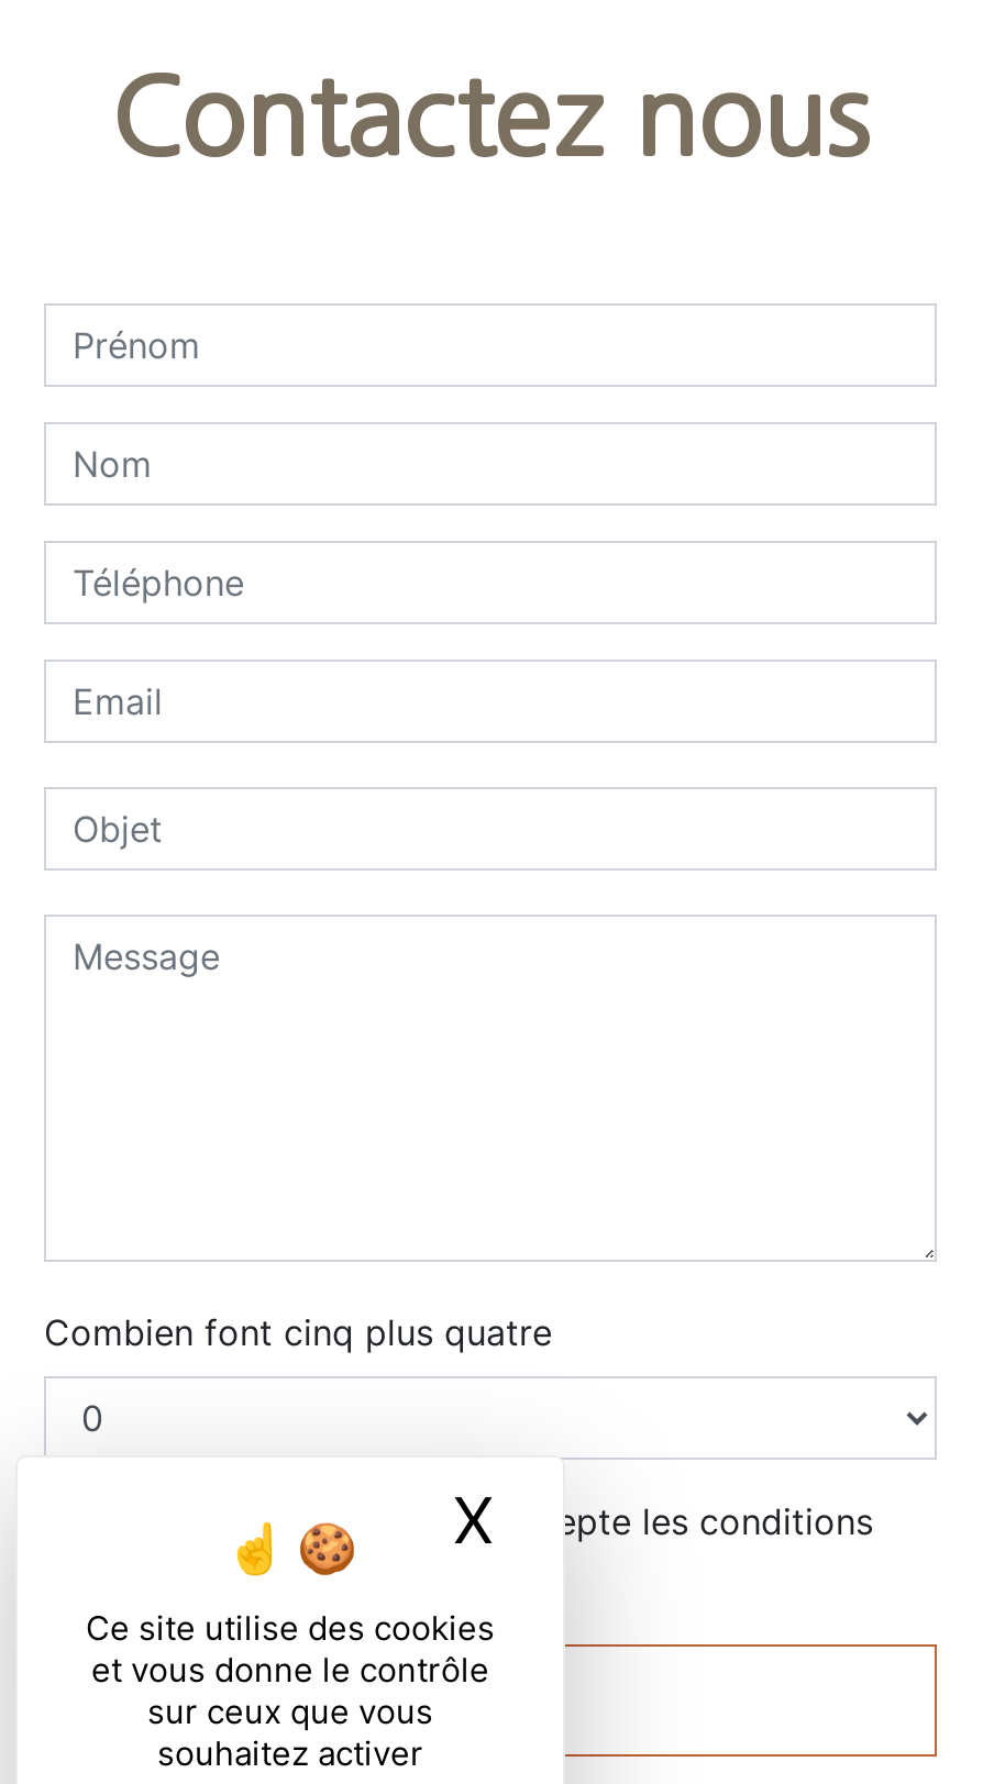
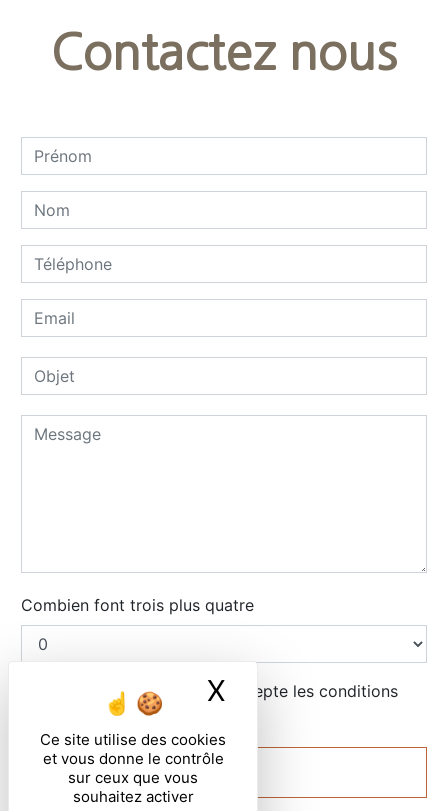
- Combien font cinq plus quatre
+ Combien font trois plus quatre
